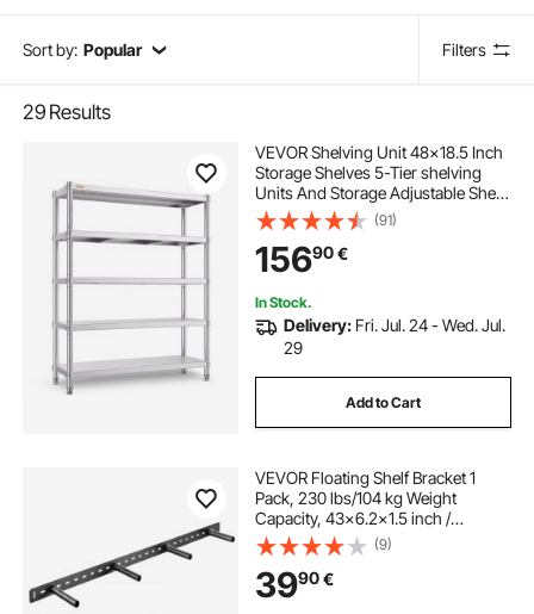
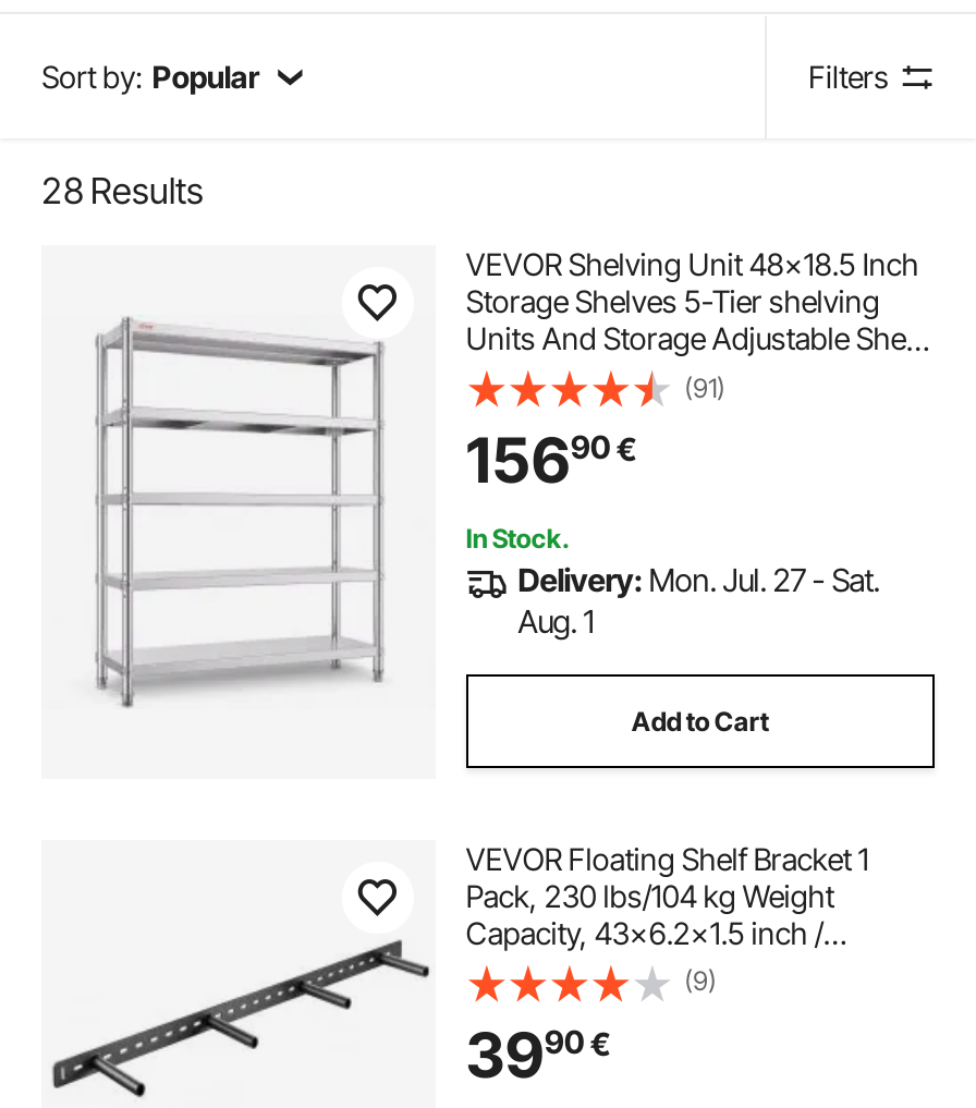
- 29 Results
+ 28 Results

- Delivery: Fri. Jul. 24 - Wed. Jul.
- 29
+ Delivery: Mon. Jul. 27 - Sat.
+ Aug. 1
